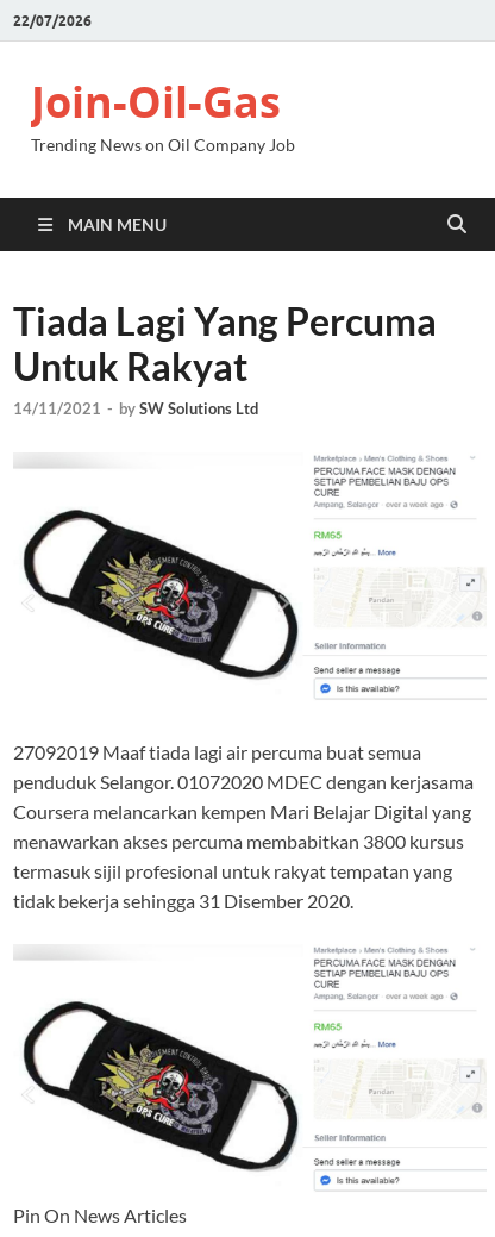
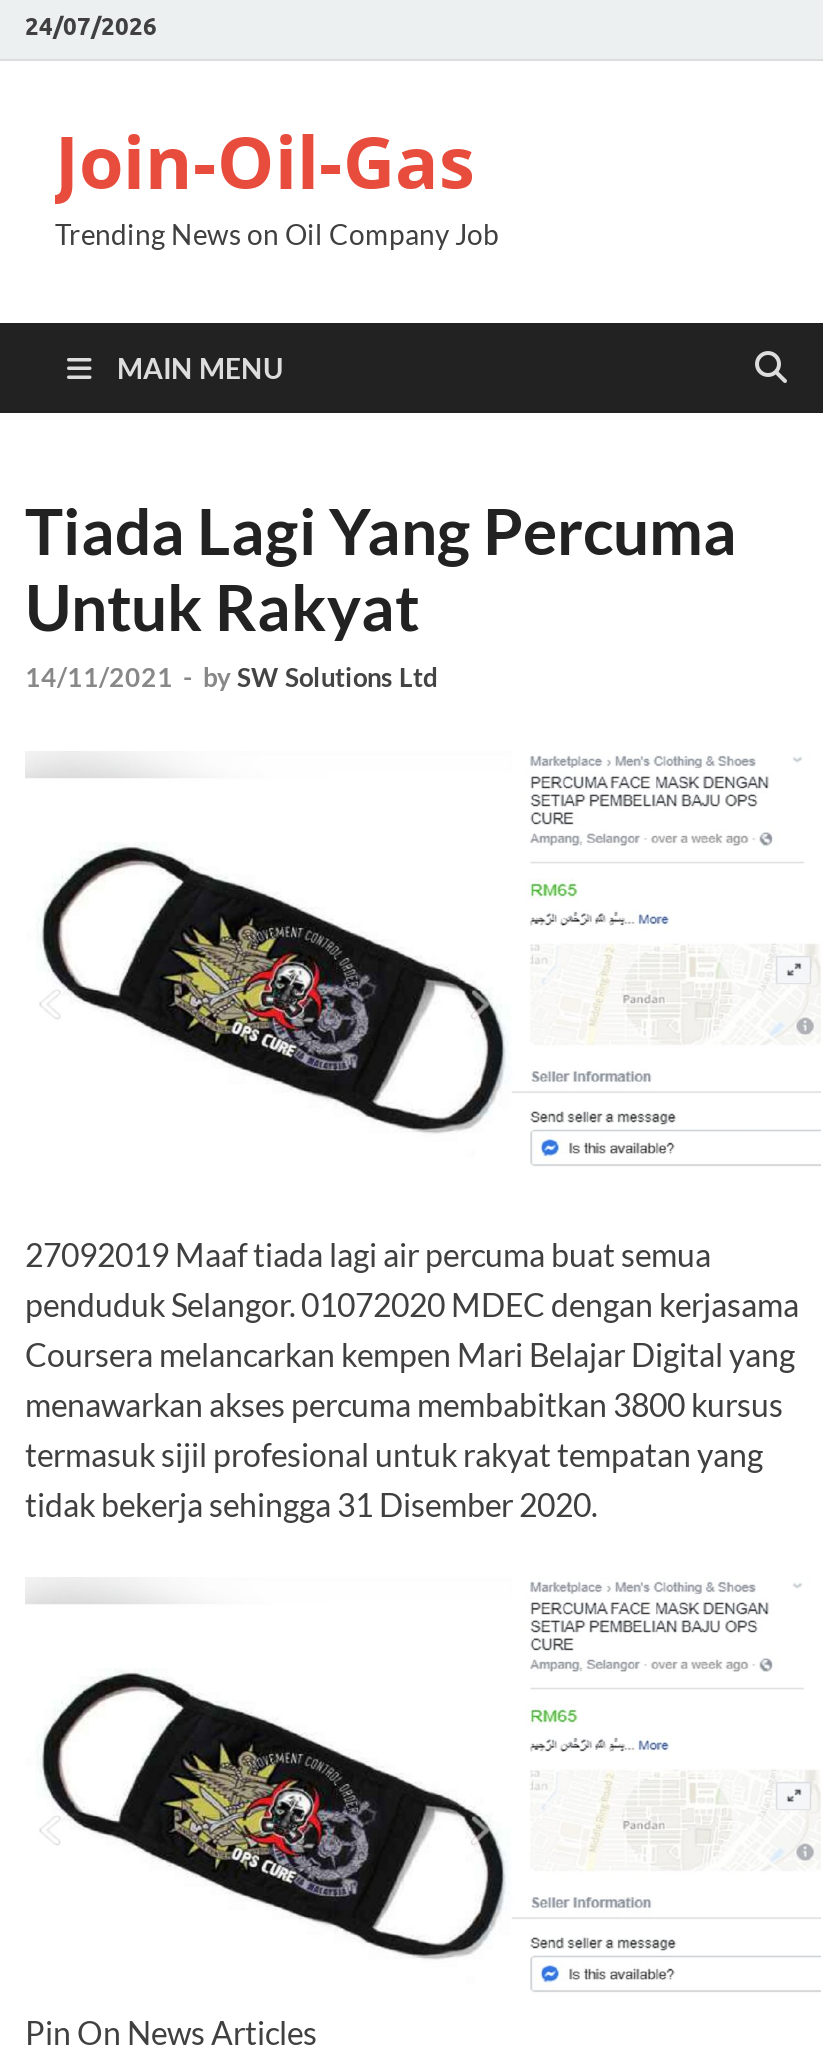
- 22/07/2026
+ 24/07/2026
